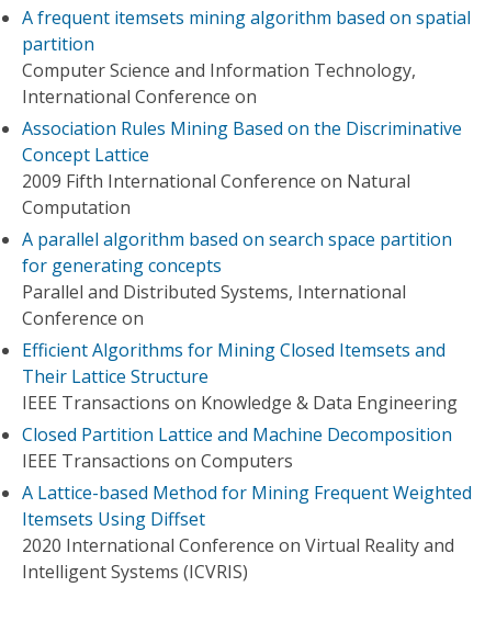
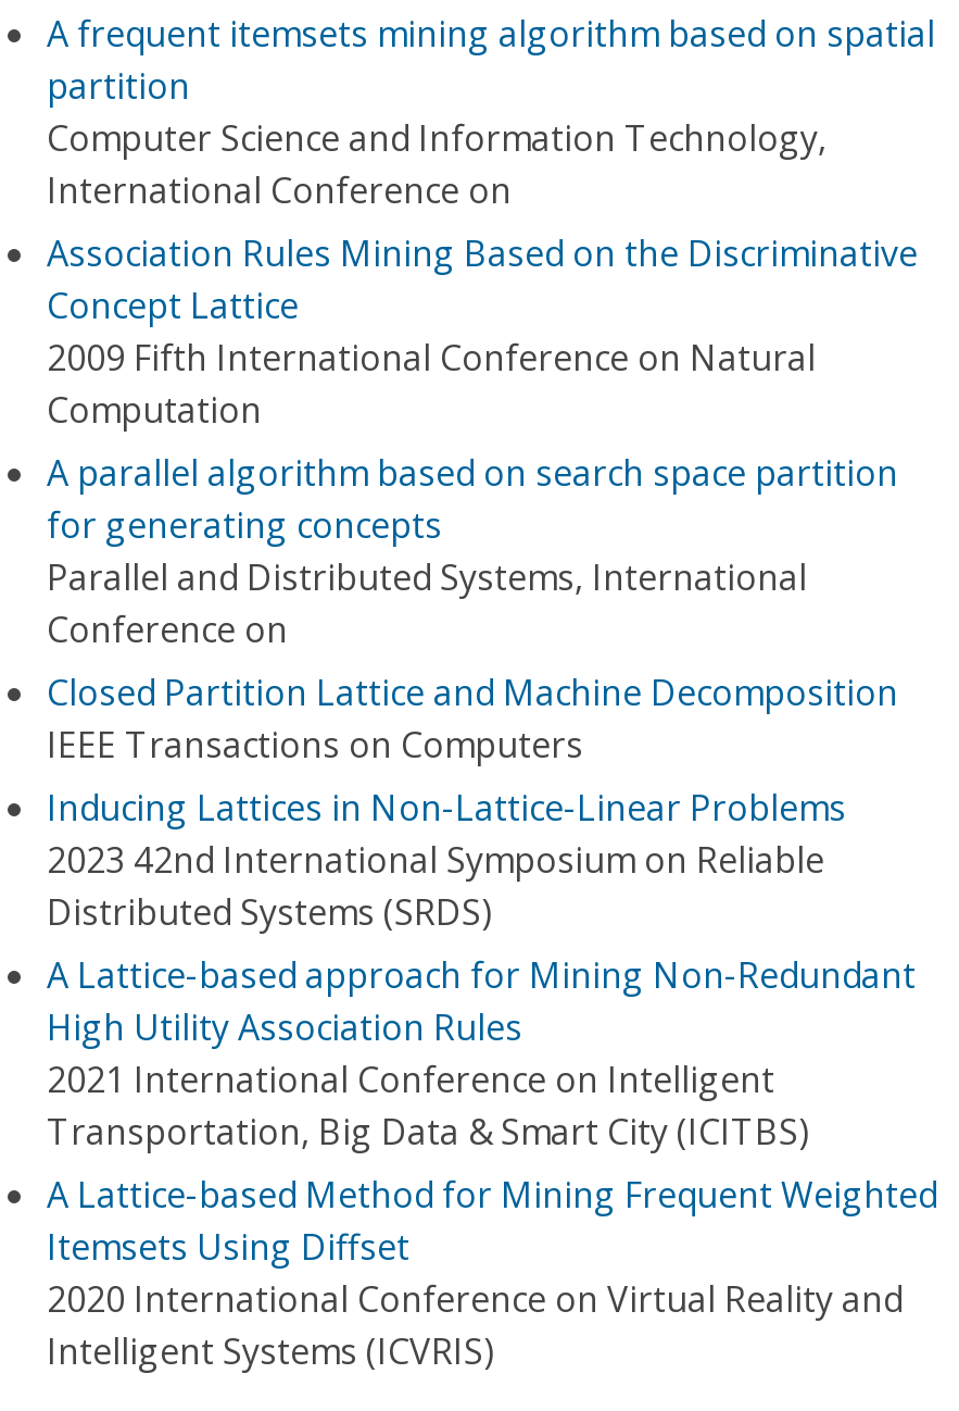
- Efficient Algorithms for Mining Closed Itemsets and
- Their Lattice Structure
- IEEE Transactions on Knowledge & Data Engineering

moved up: Closed Partition Lattice and Machine Decomposition | IEEE Transactions on Computers

+ Inducing Lattices in Non-Lattice-Linear Problems
+ 2023 42nd International Symposium on Reliable
+ Distributed Systems (SRDS)
+ A Lattice-based approach for Mining Non-Redundant
+ High Utility Association Rules
+ 2021 International Conference on Intelligent
+ Transportation, Big Data & Smart City (ICITBS)
